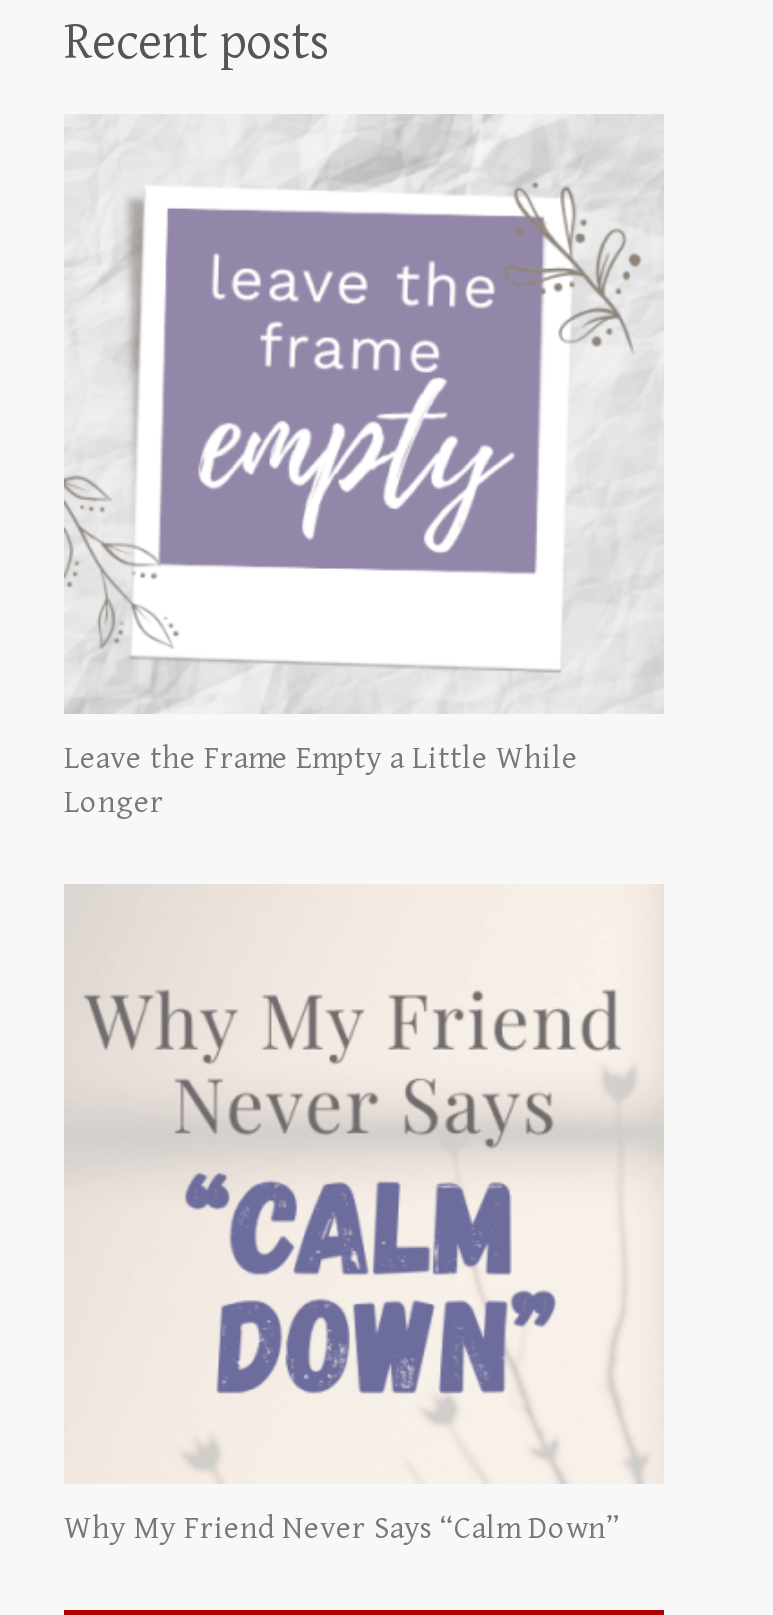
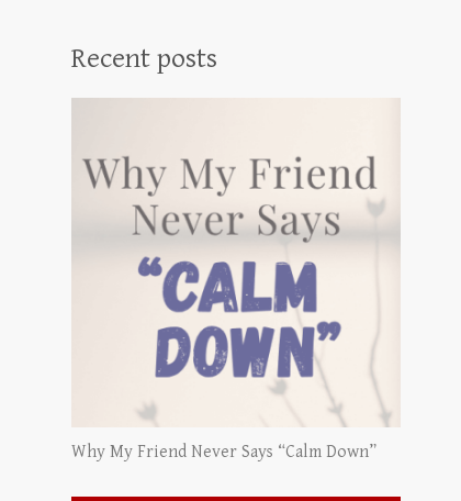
- [image]
- Leave the Frame Empty a Little While
- Longer
